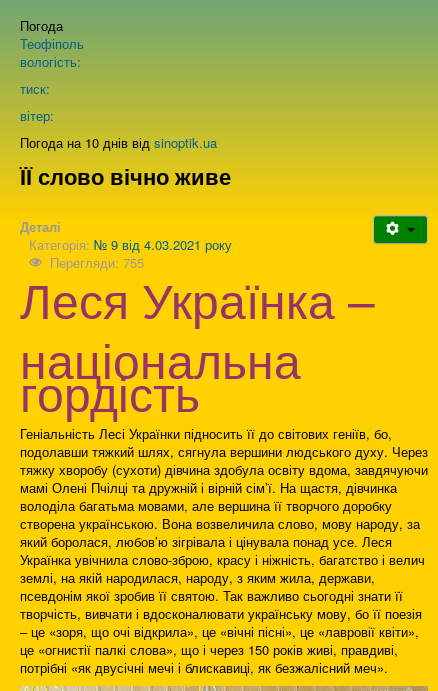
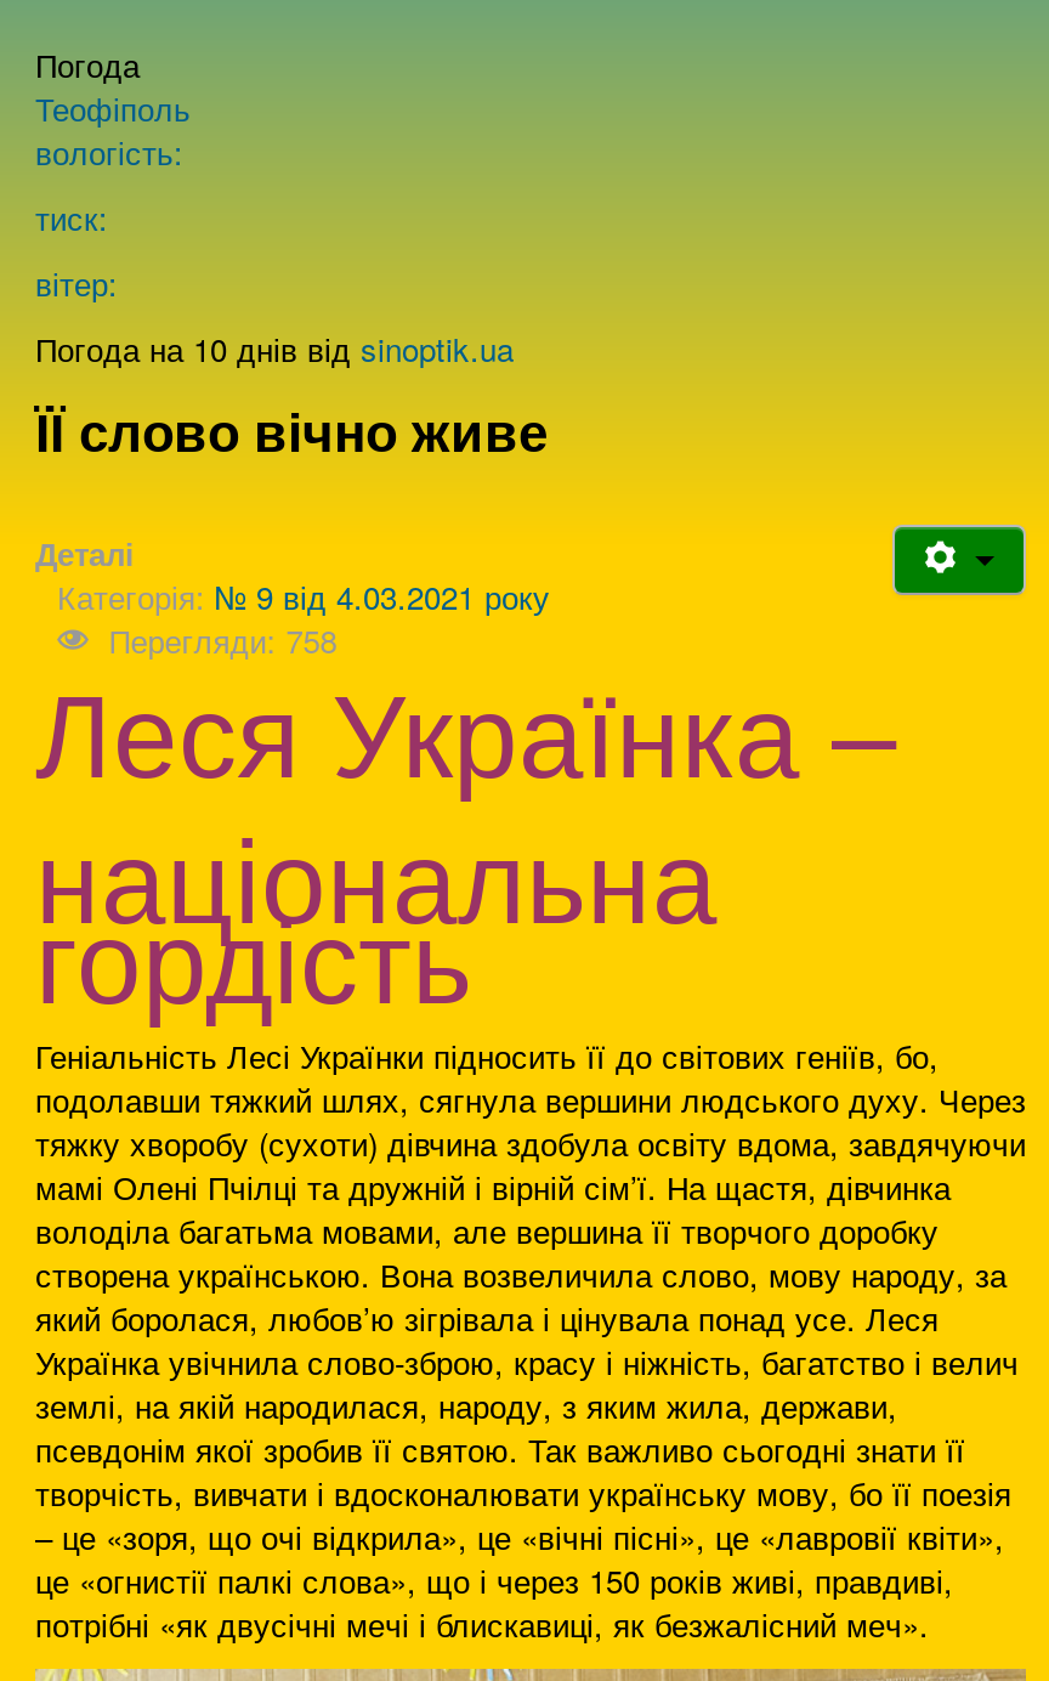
- Перегляди: 755
+ Перегляди: 758
